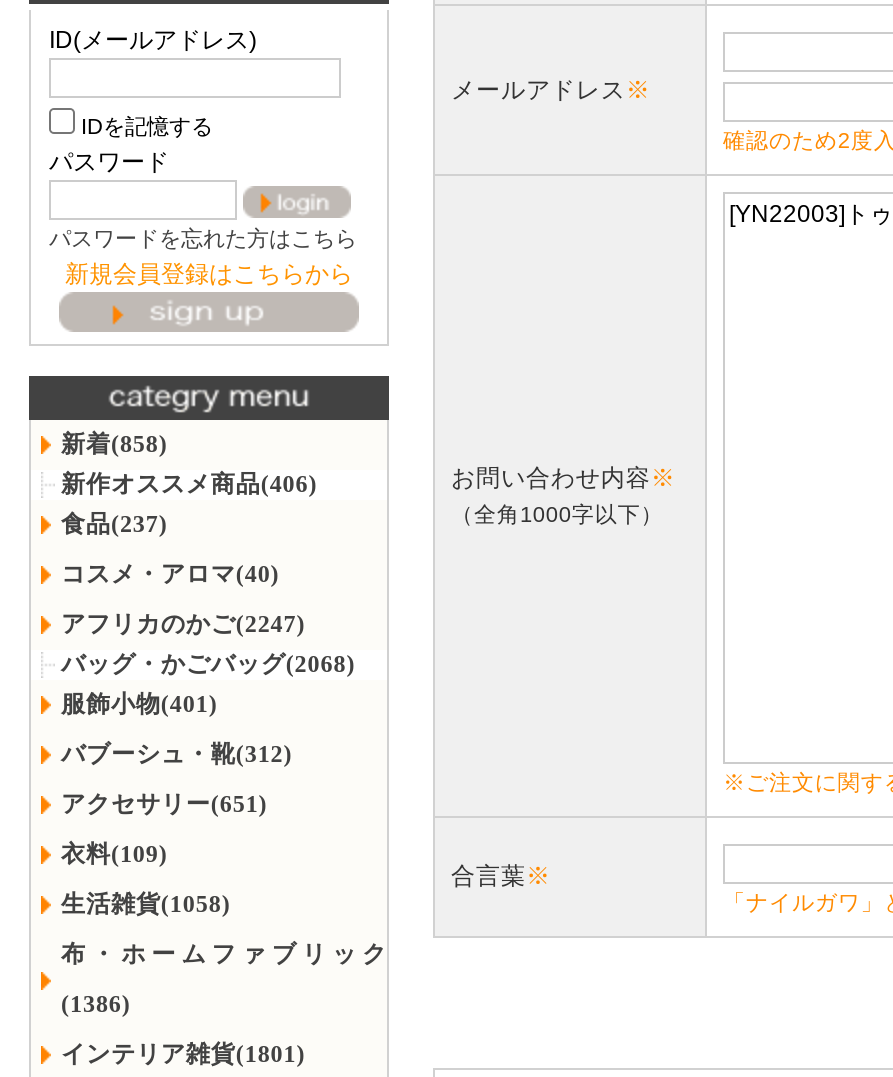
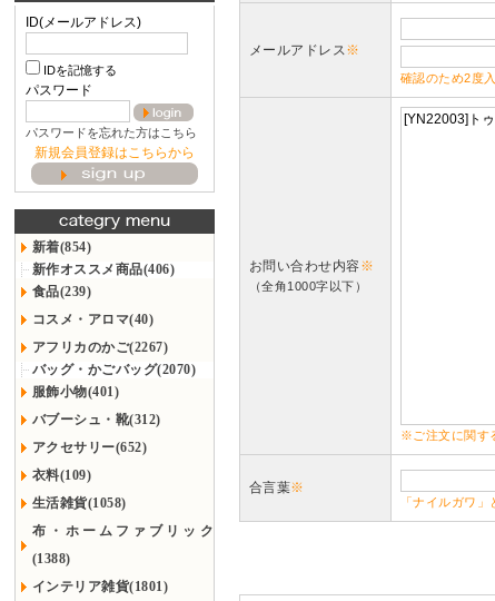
- 新着(858)
+ 新着(854)

- 食品(237)
+ 食品(239)

- アフリカのかご(2247)
+ アフリカのかご(2267)

- バッグ・かごバッグ(2068)
+ バッグ・かごバッグ(2070)

- アクセサリー(651)
+ アクセサリー(652)

- (1386)
+ (1388)
